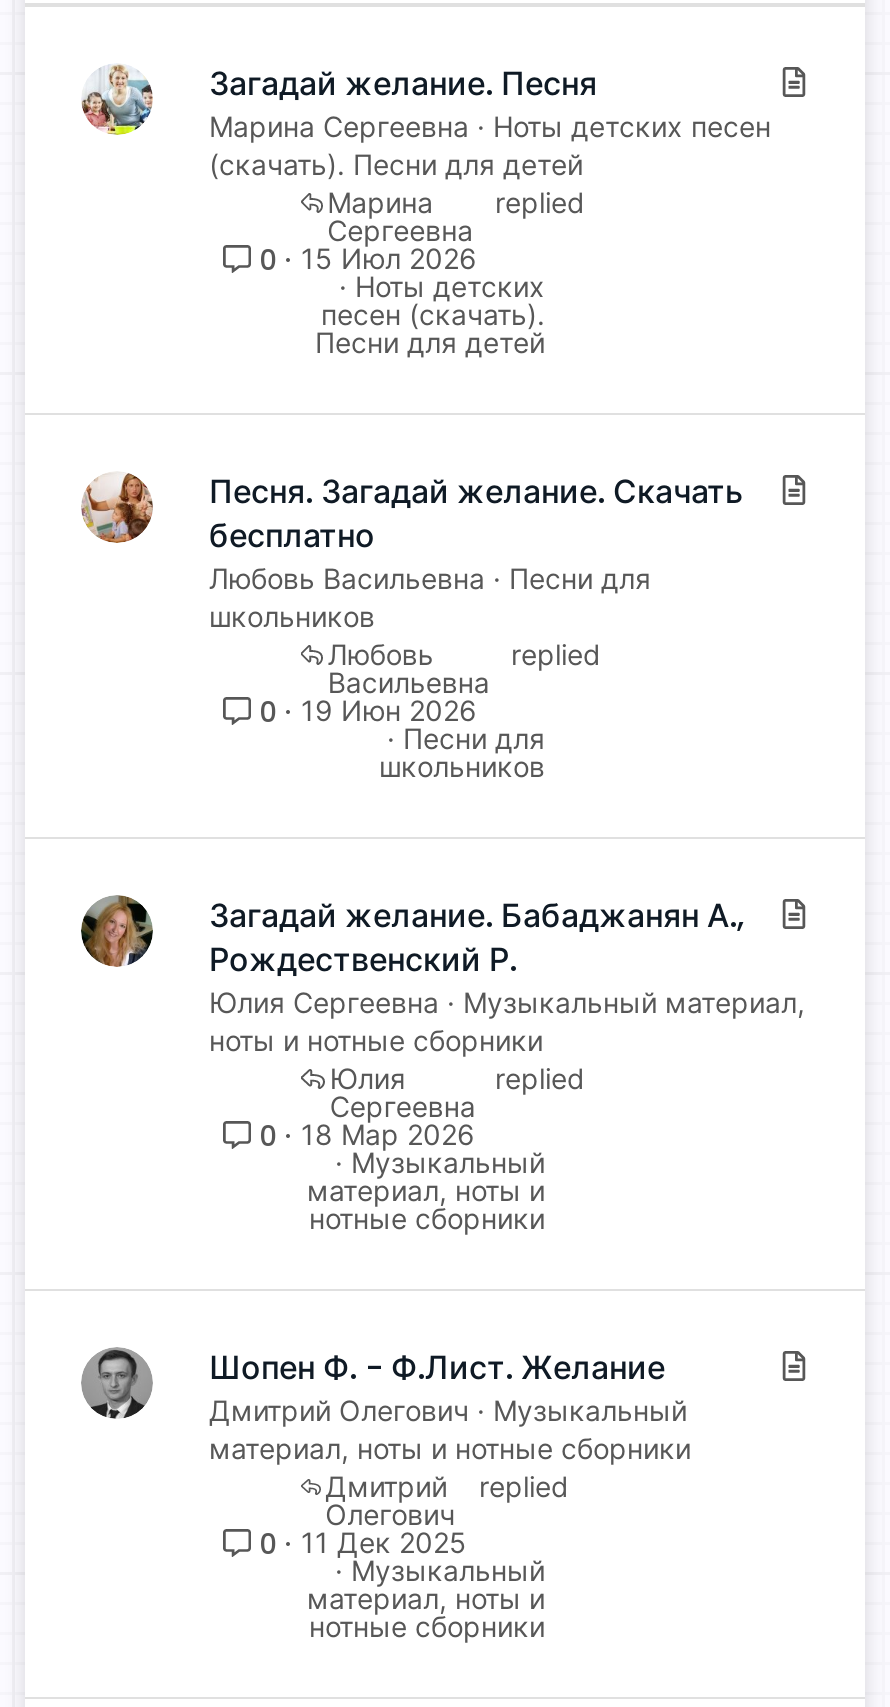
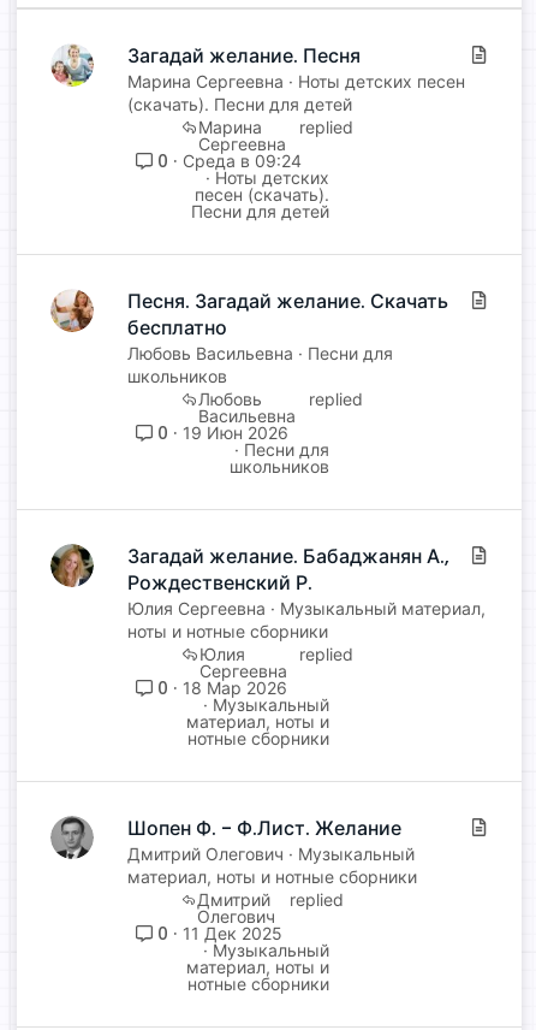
- 0 15 Июл 2026
+ 0 Среда в 09:24
